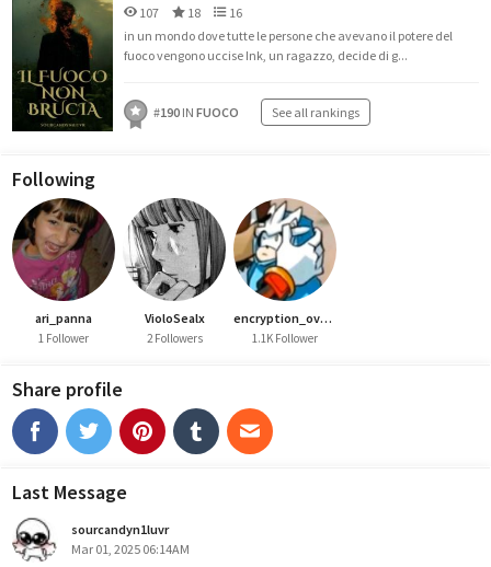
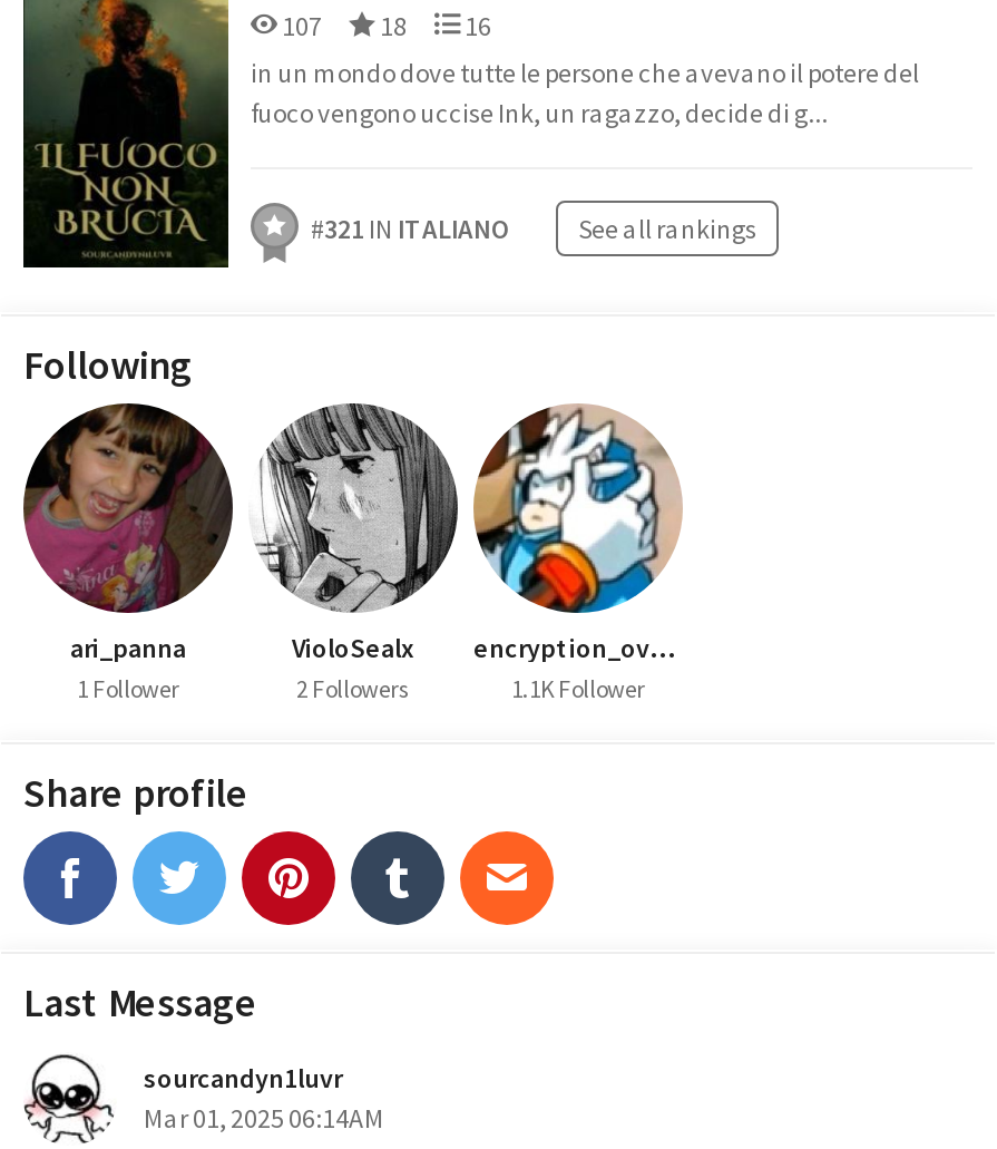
- #190 IN FUOCO See all rankings
+ #321 IN ITALIANO See all rankings
